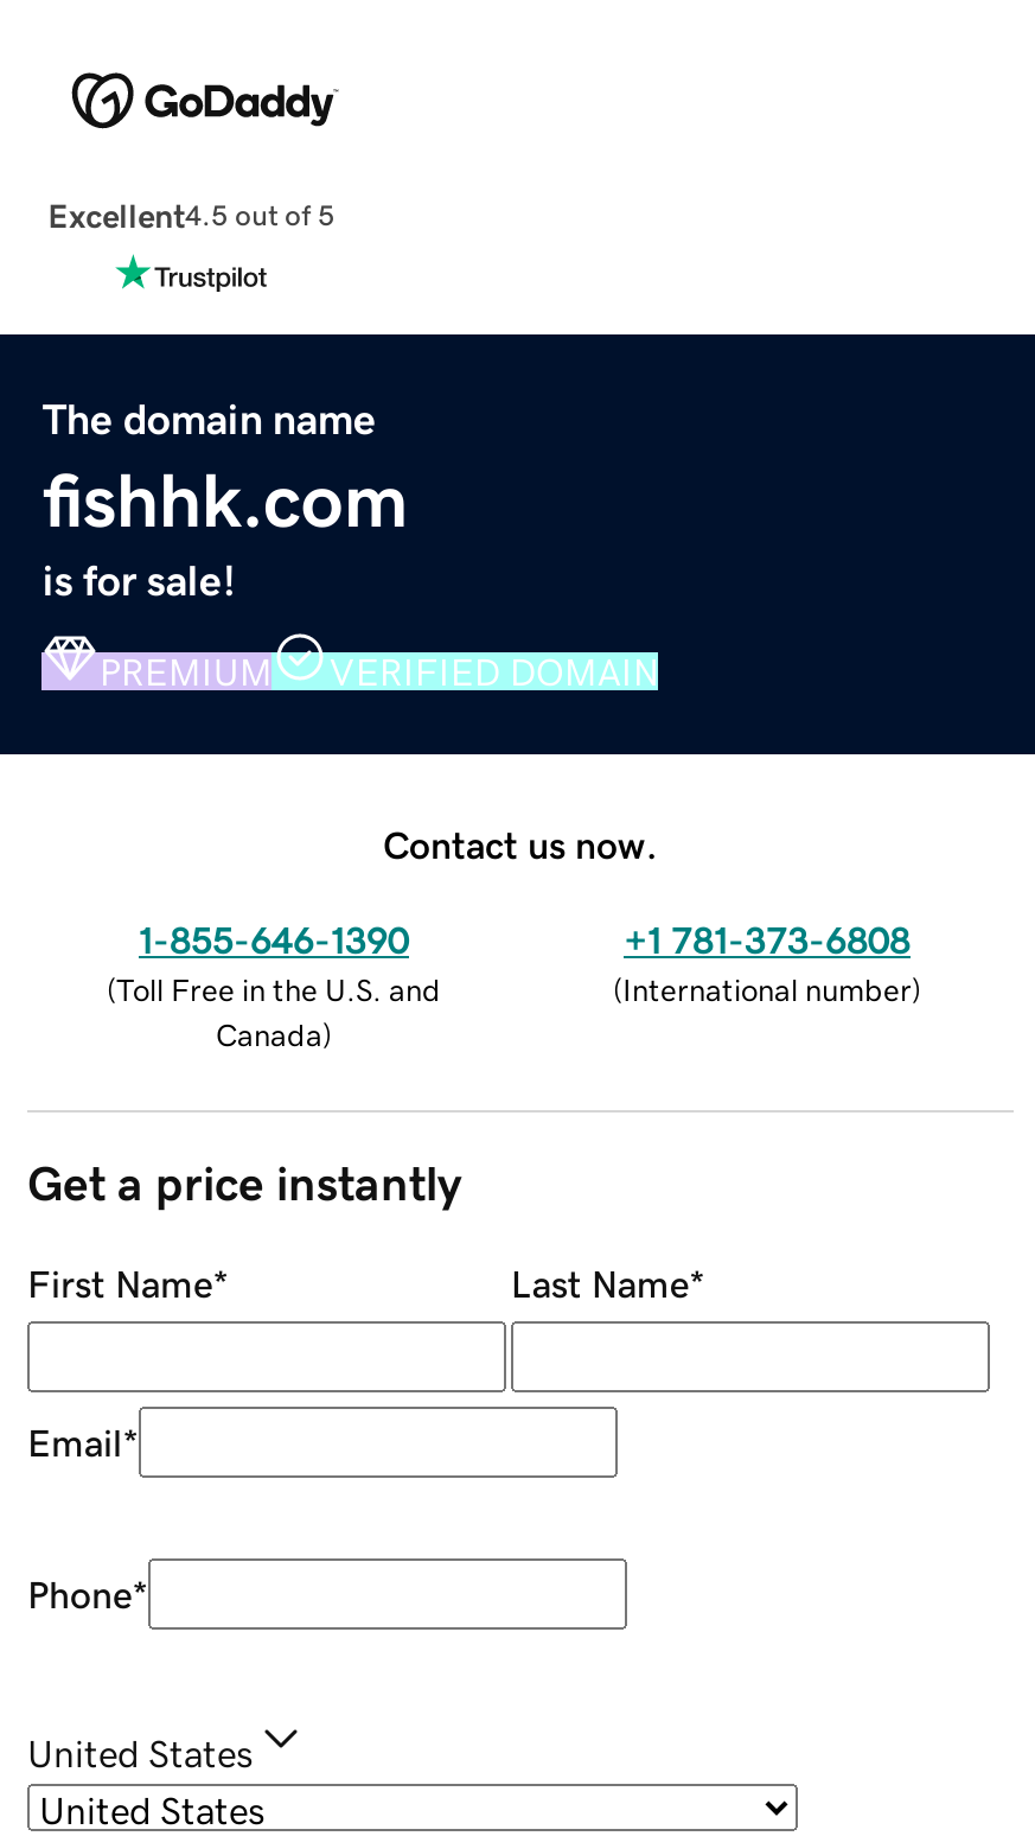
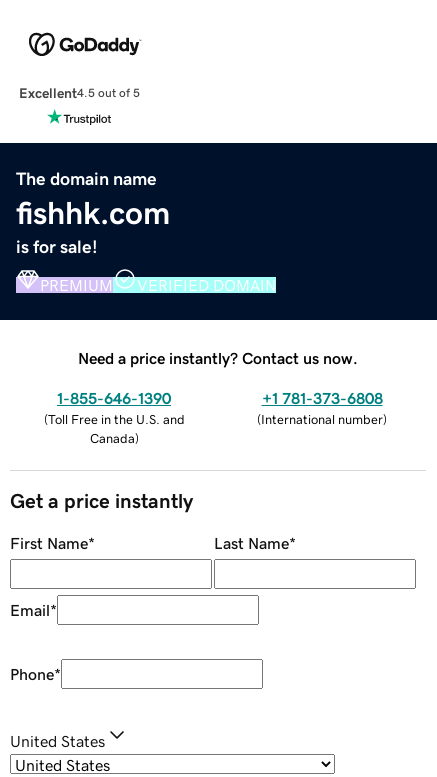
- Contact us now.
+ Need a price instantly? Contact us now.
